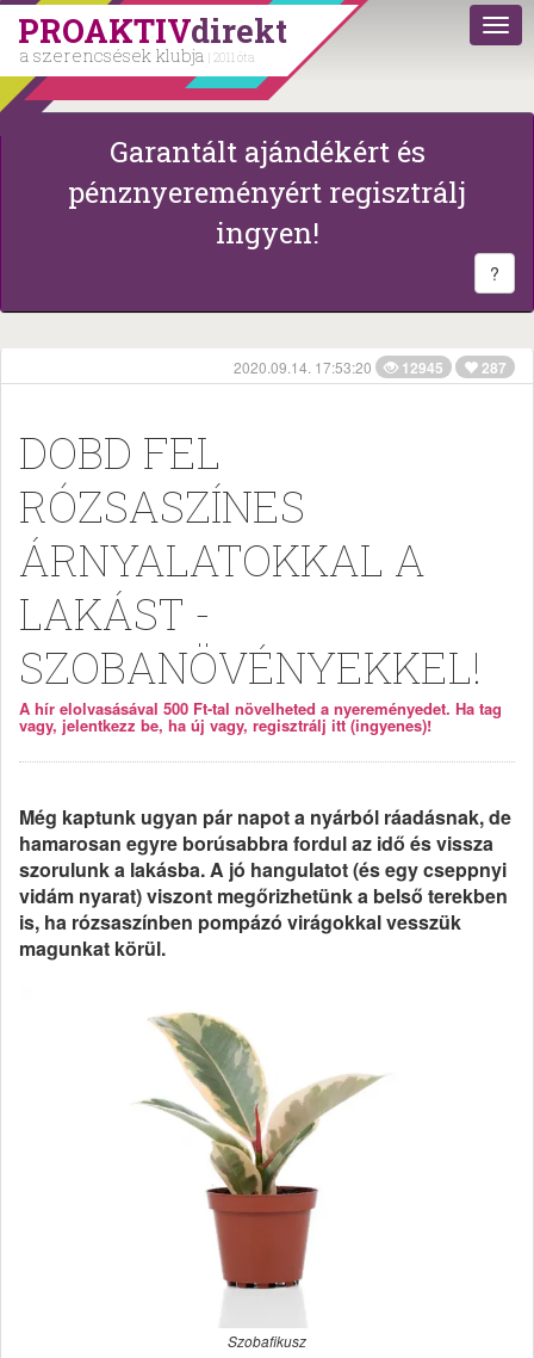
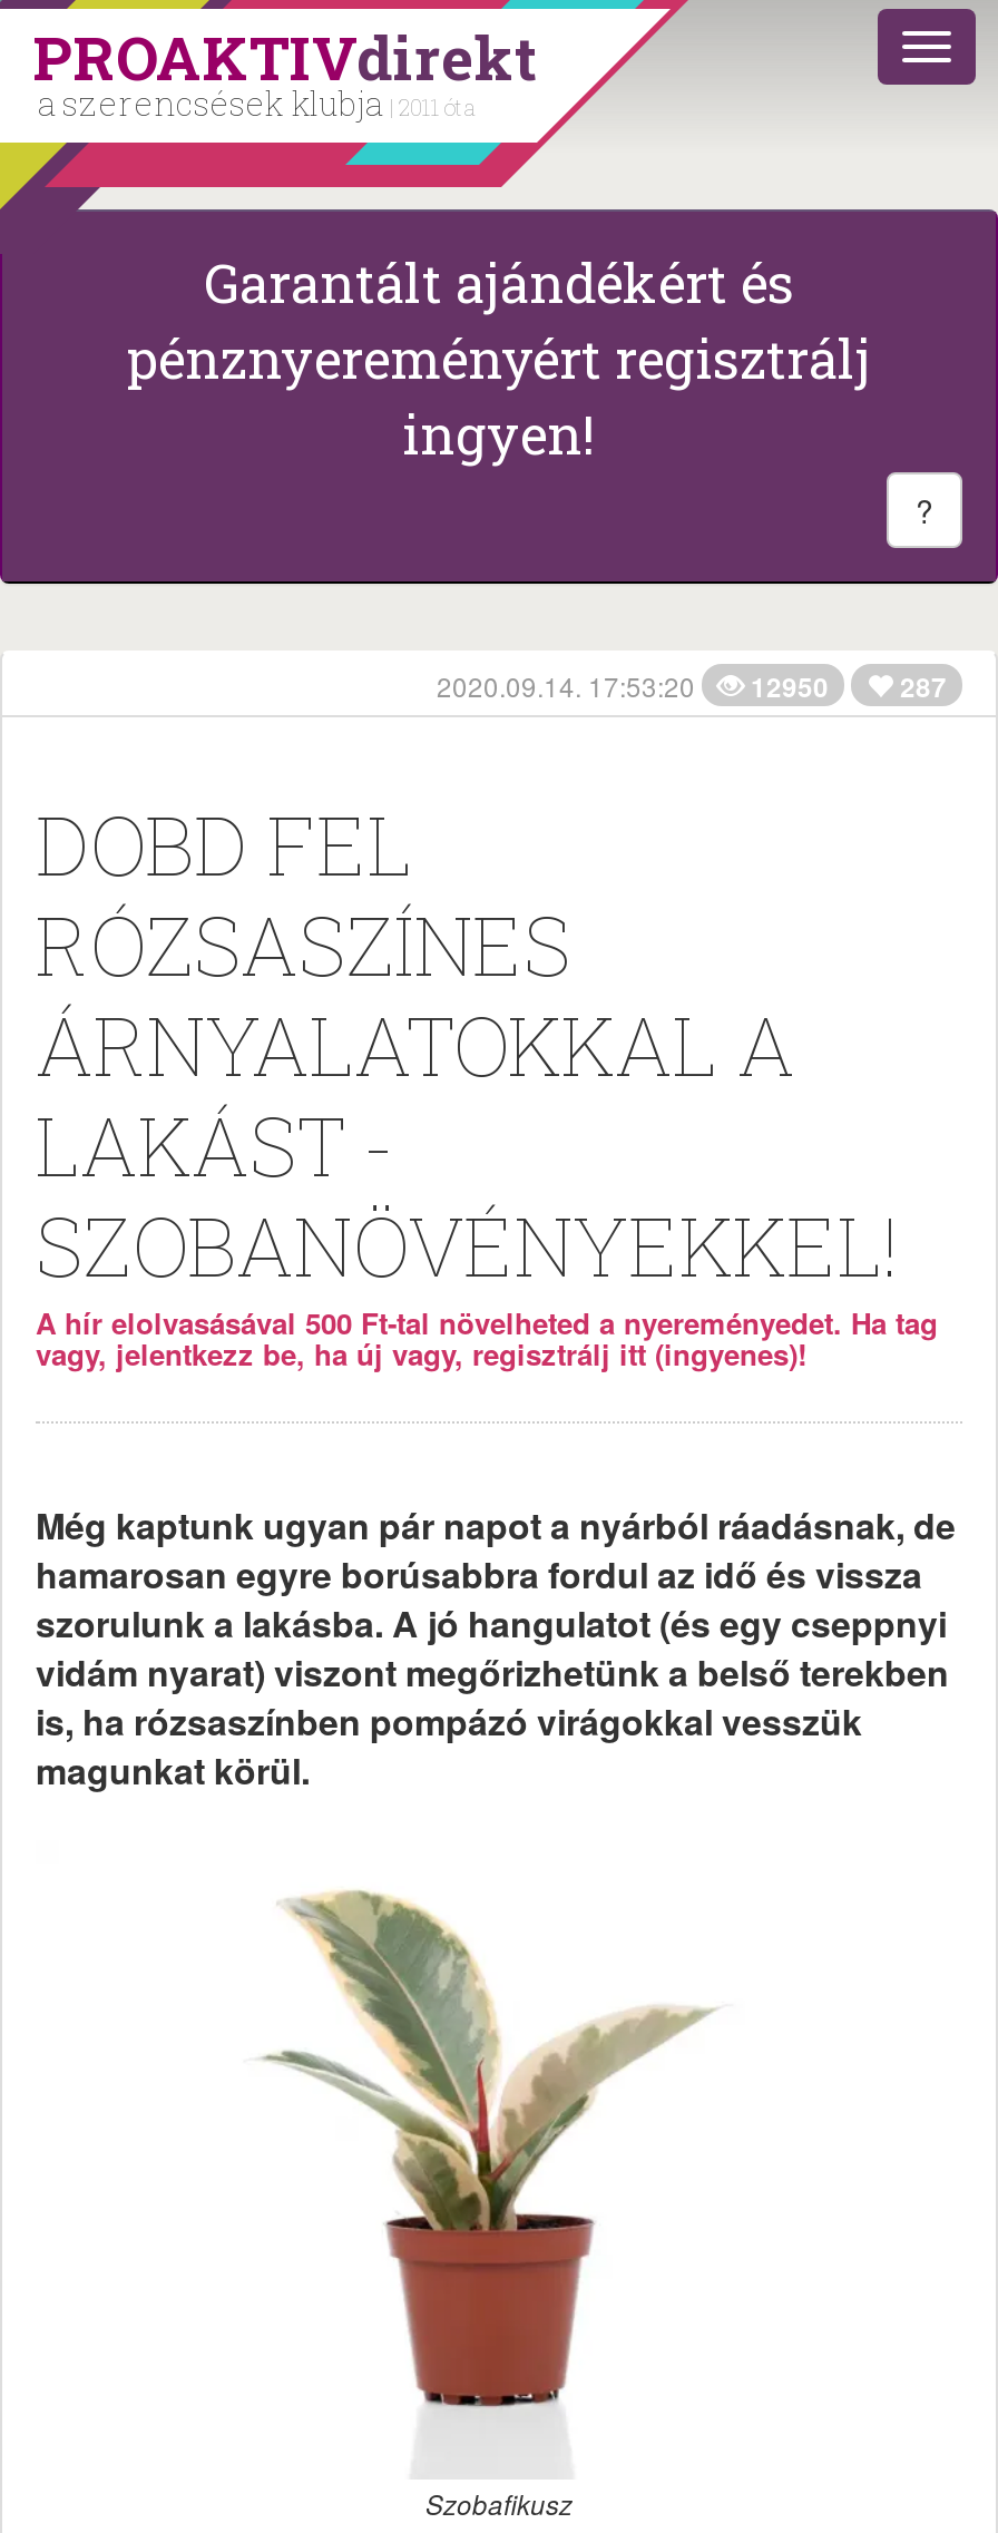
- 2020.09.14. 17:53:20 12945 287
+ 2020.09.14. 17:53:20 12950 287
